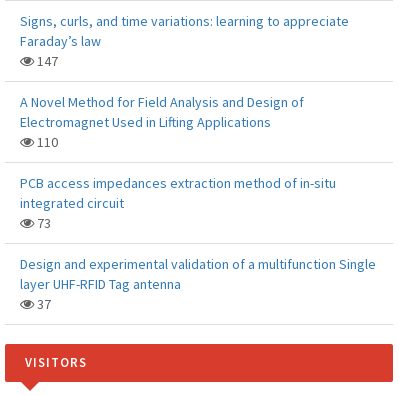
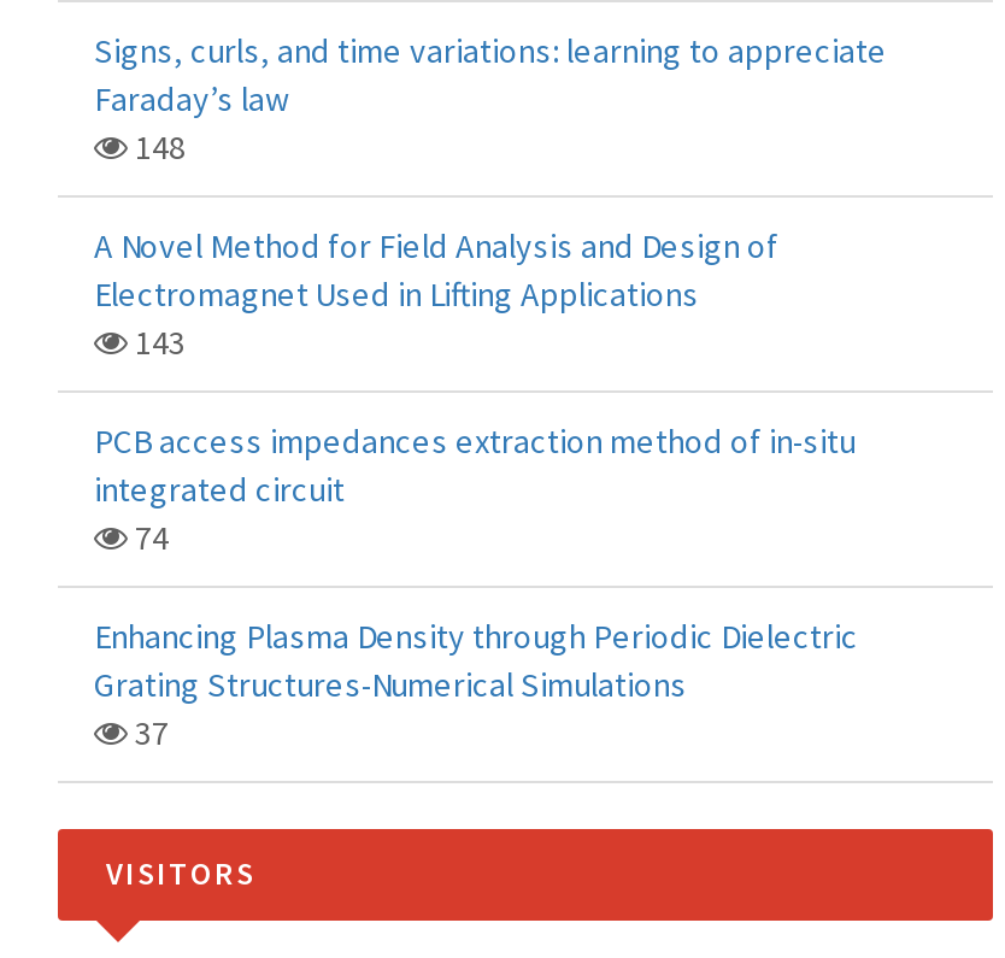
- 147
+ 148

- 110
+ 143

- 73
+ 74

- Design and experimental validation of a multifunction Single
- layer UHF-RFID Tag antenna
+ Enhancing Plasma Density through Periodic Dielectric
+ Grating Structures-Numerical Simulations
